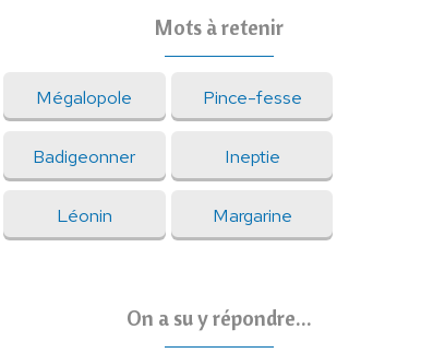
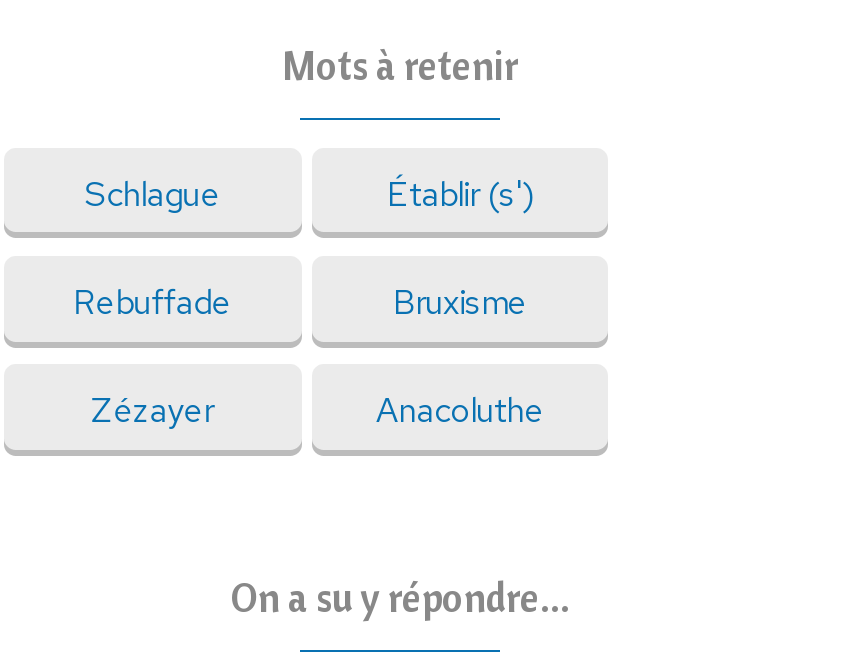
- Mégalopole
- Pince-fesse
+ Schlague
+ Établir (s')

- Badigeonner
- Ineptie
+ Rebuffade
+ Bruxisme

- Léonin
- Margarine
+ Zézayer
+ Anacoluthe
